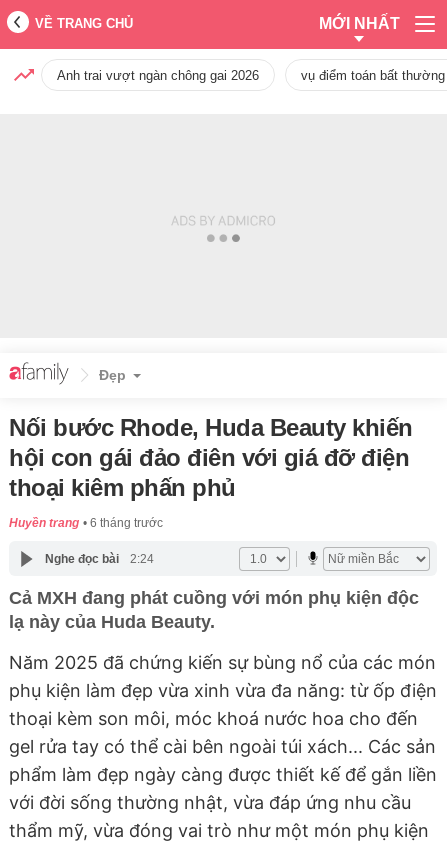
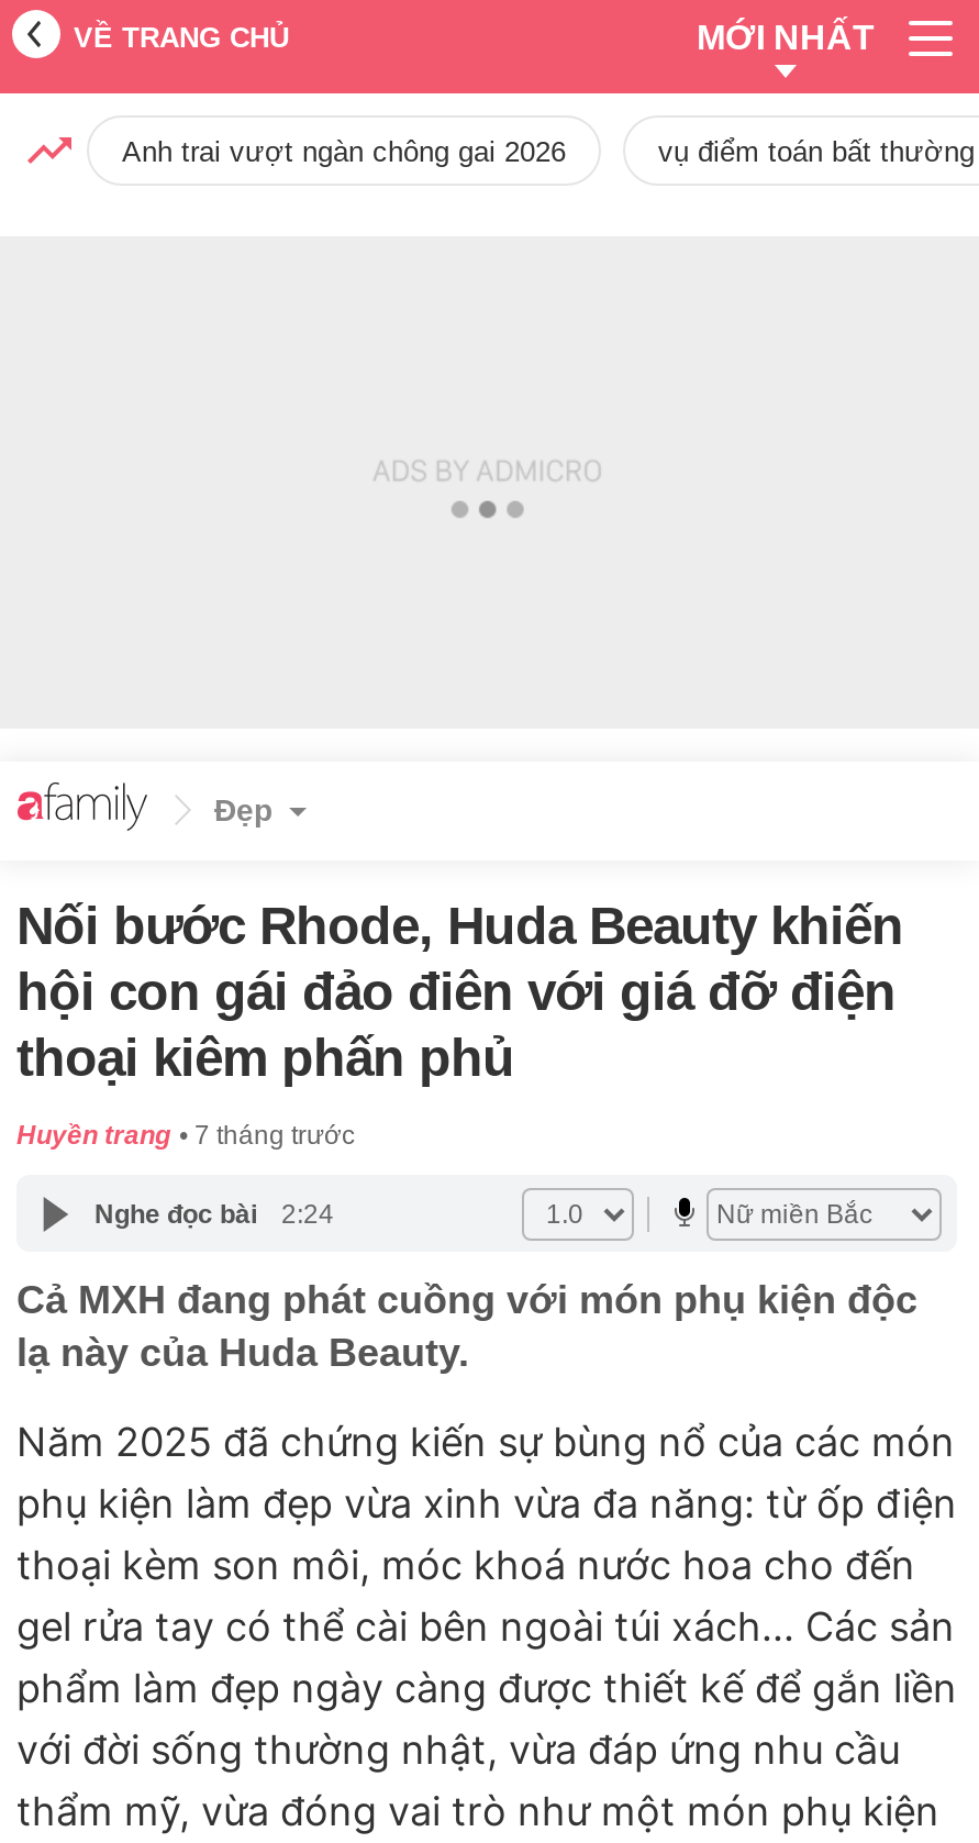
- Huyền trang 6 tháng trước
+ Huyền trang 7 tháng trước
